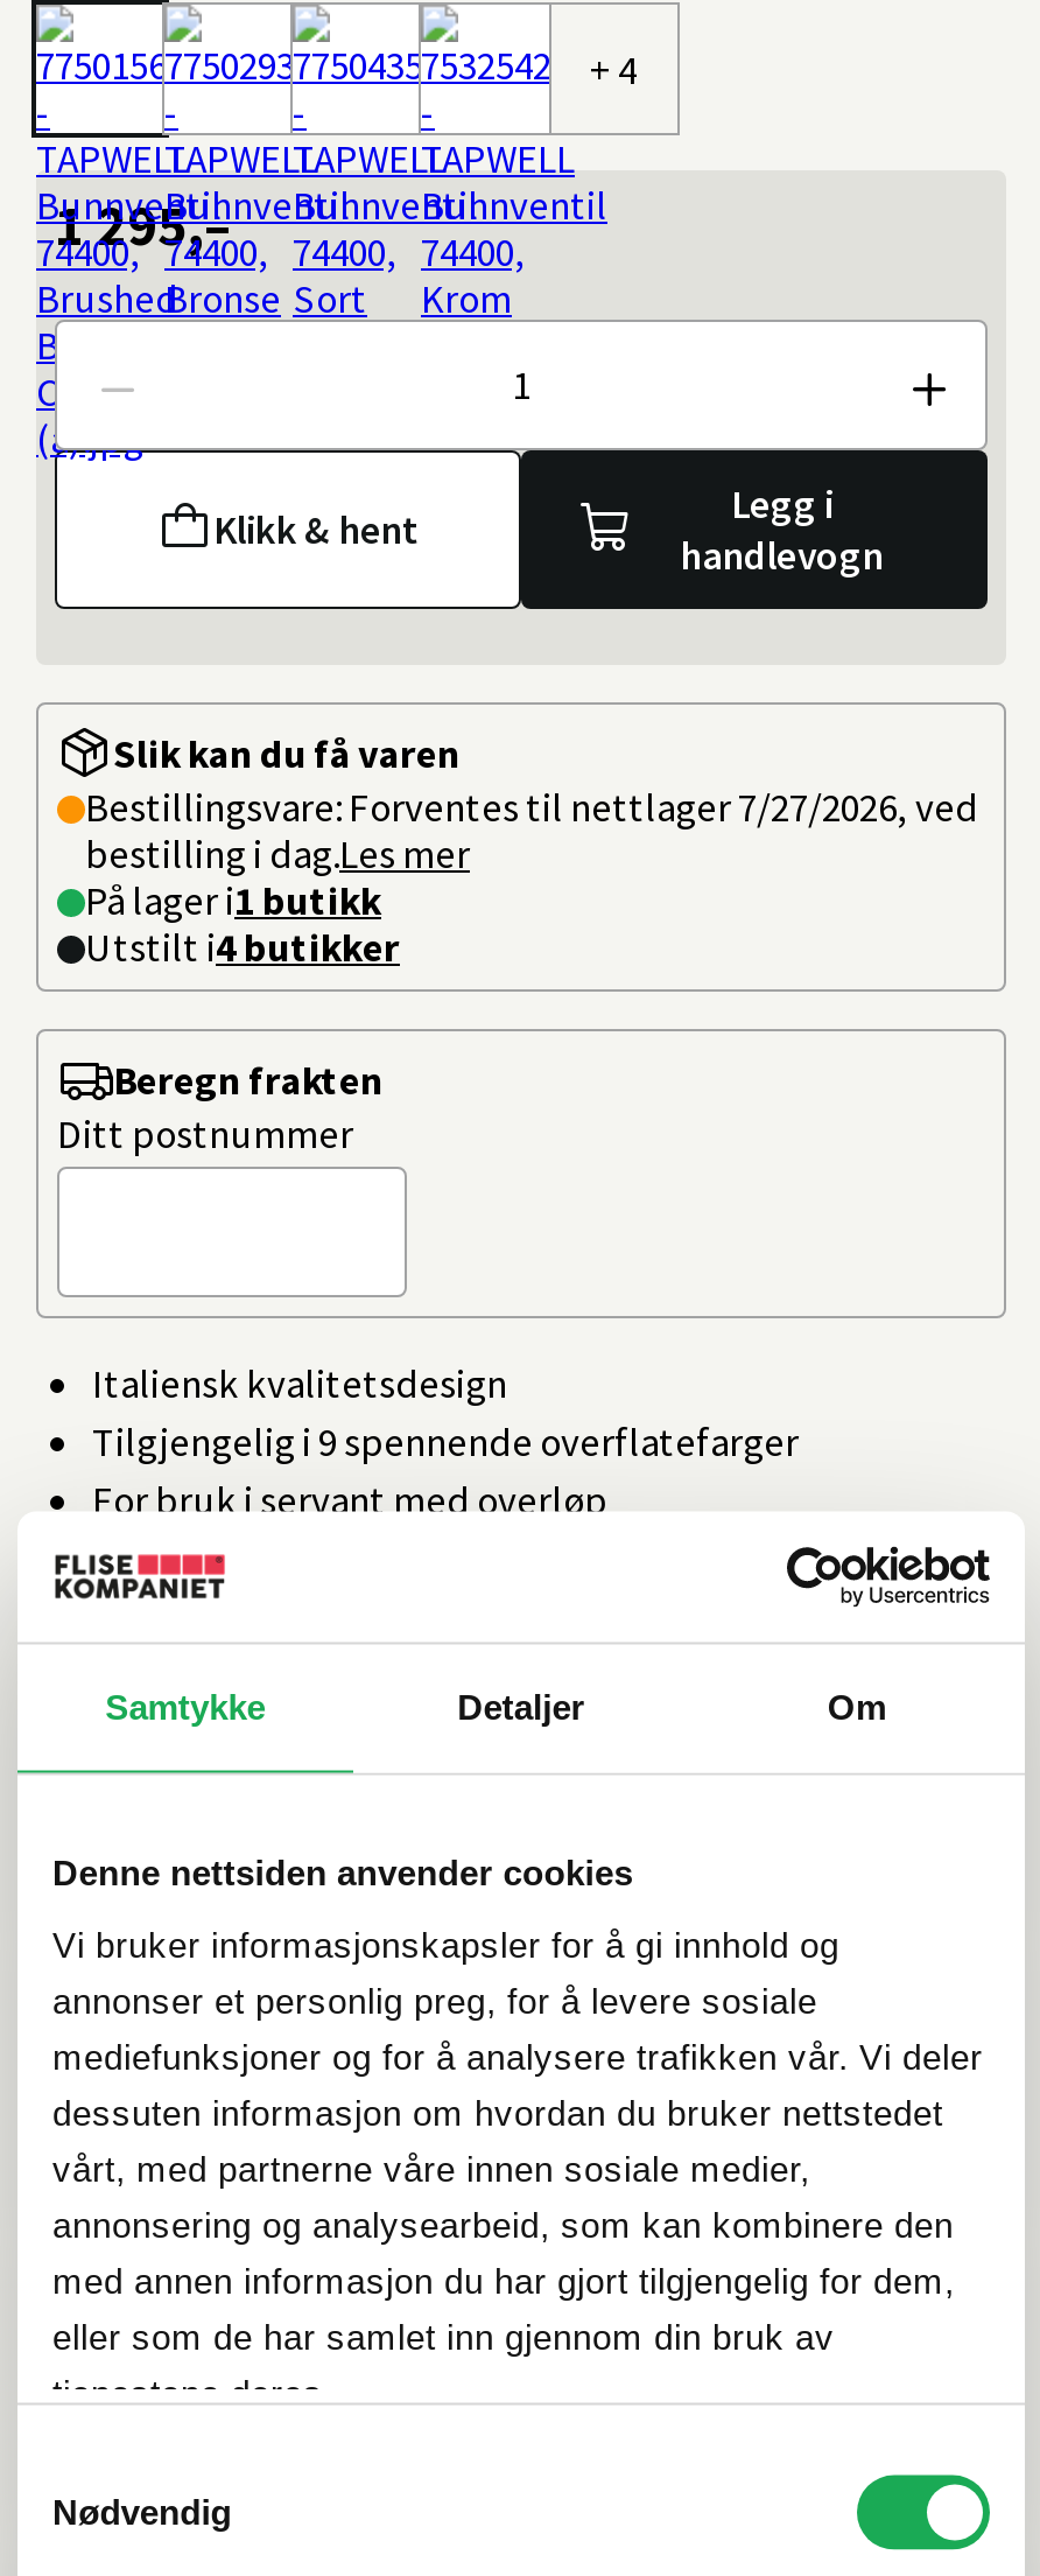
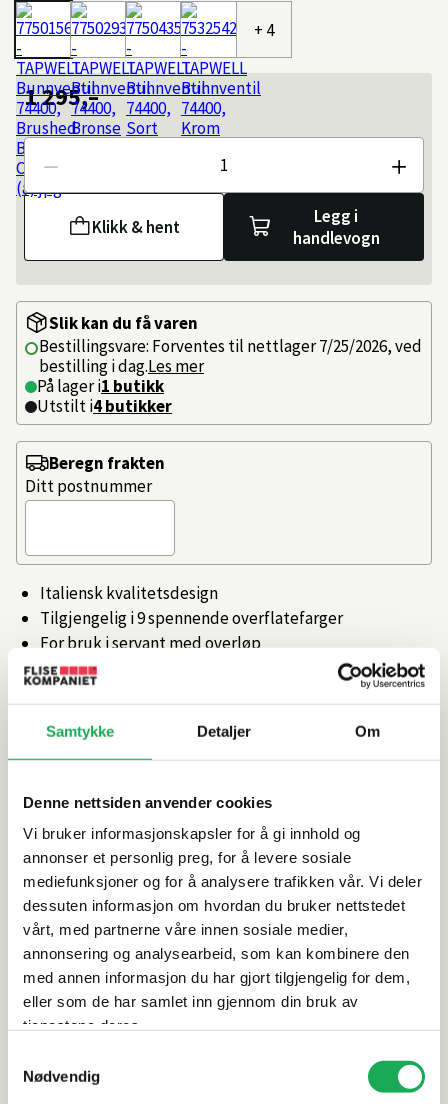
- Bestillingsvare: Forventes til nettlager 7/27/2026, ved
+ Bestillingsvare: Forventes til nettlager 7/25/2026, ved
